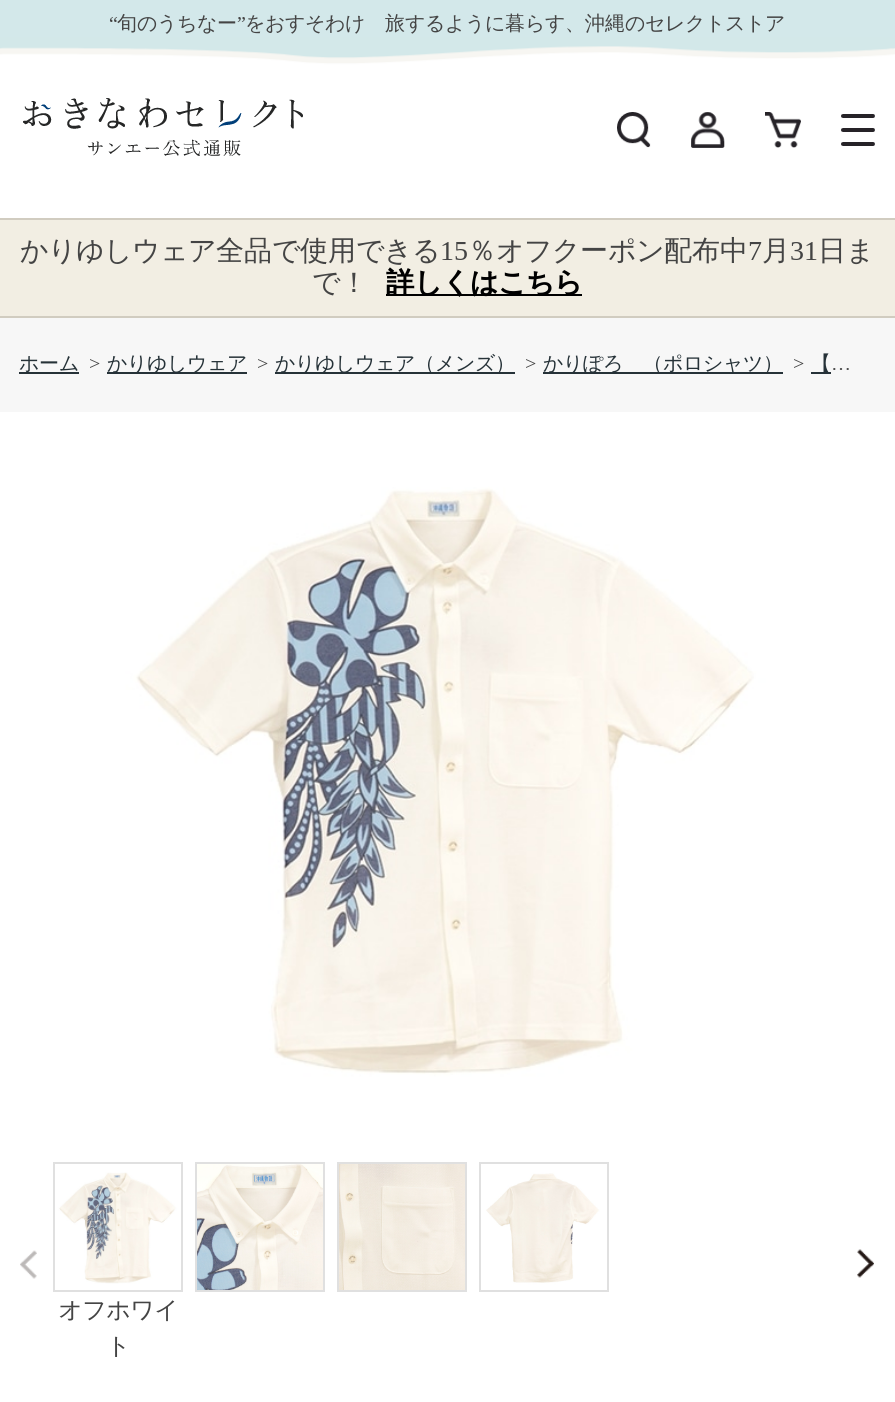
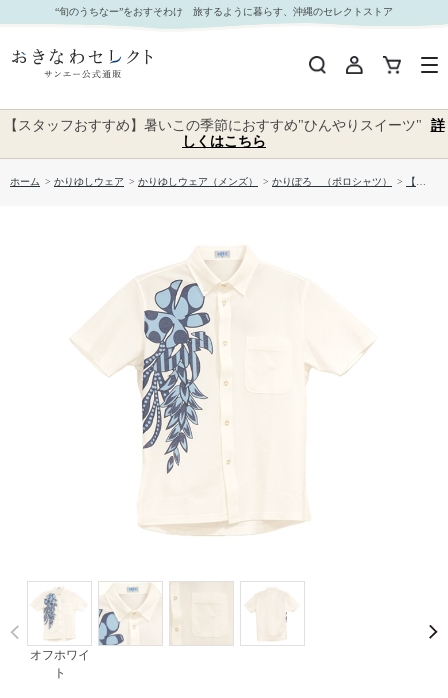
- かりゆしウェア全品で使用できる15％オフクーポン配布中7月31日ま
- で！ 詳しくはこちら
+ 【スタッフおすすめ】暑いこの季節におすすめ"ひんやりスイーツ" 詳
+ しくはこちら
